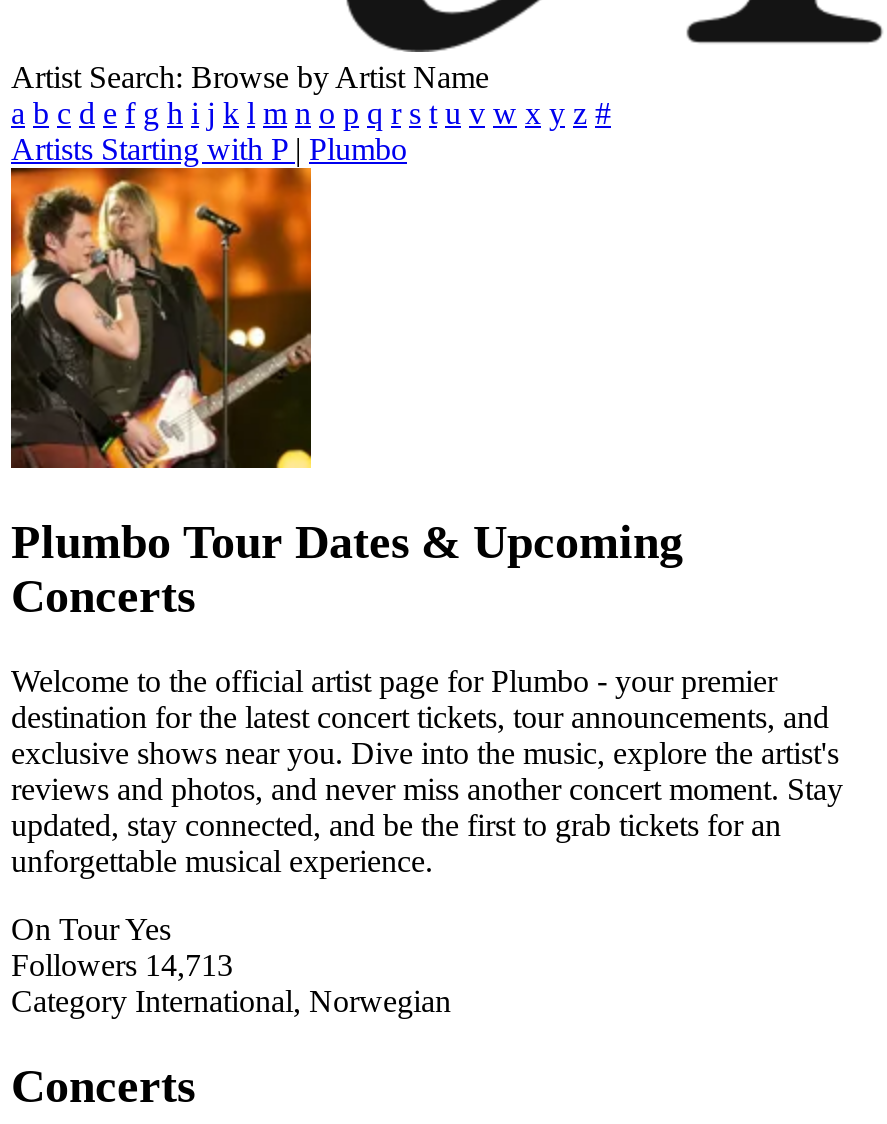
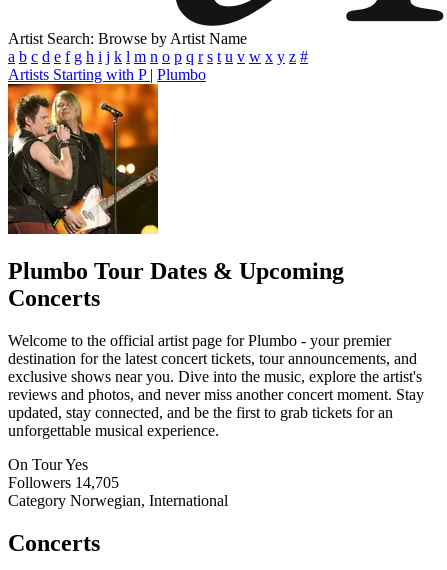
- Followers 14,713
+ Followers 14,705

- Category International, Norwegian
+ Category Norwegian, International
